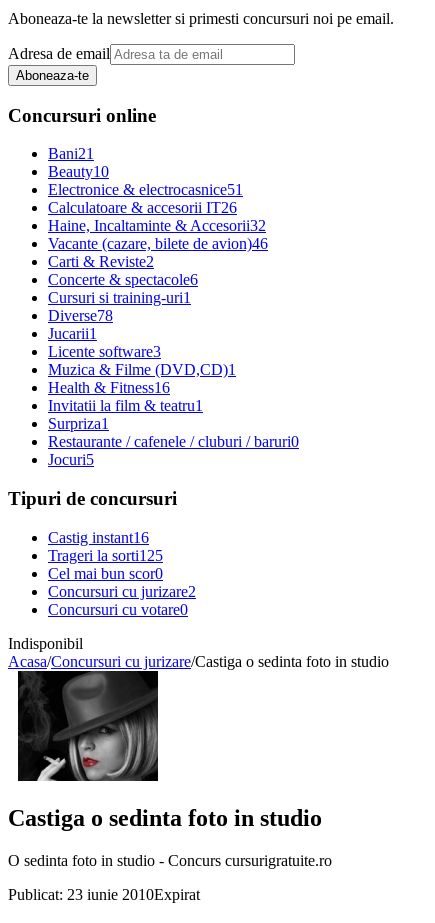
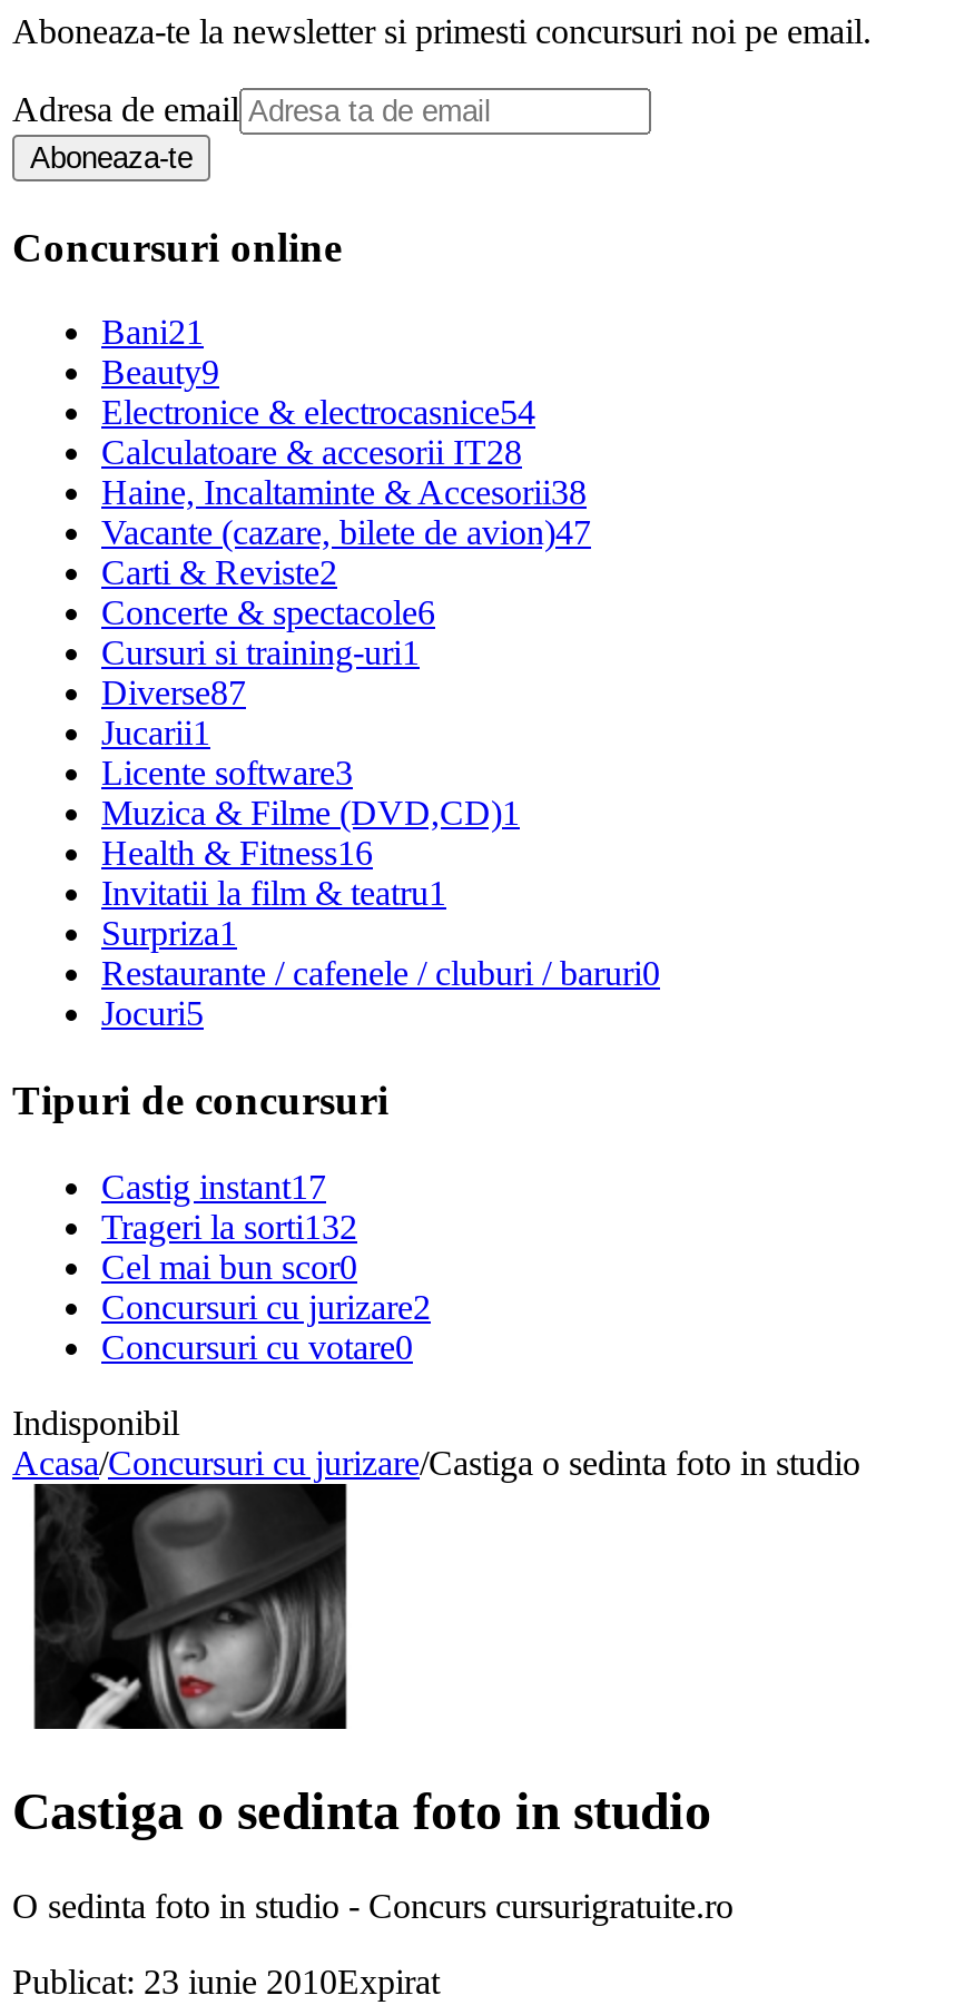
- Beauty10
+ Beauty9

- Electronice & electrocasnice51
+ Electronice & electrocasnice54

- Calculatoare & accesorii IT26
+ Calculatoare & accesorii IT28

- Haine, Incaltaminte & Accesorii32
+ Haine, Incaltaminte & Accesorii38

- Vacante (cazare, bilete de avion)46
+ Vacante (cazare, bilete de avion)47

- Diverse78
+ Diverse87

- Castig instant16
+ Castig instant17

- Trageri la sorti125
+ Trageri la sorti132
